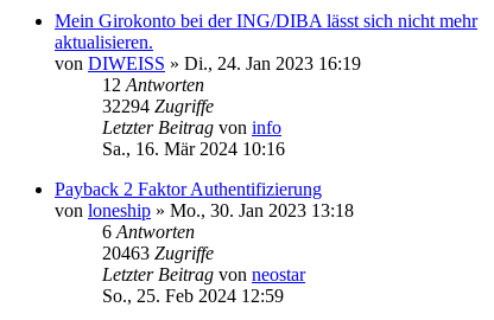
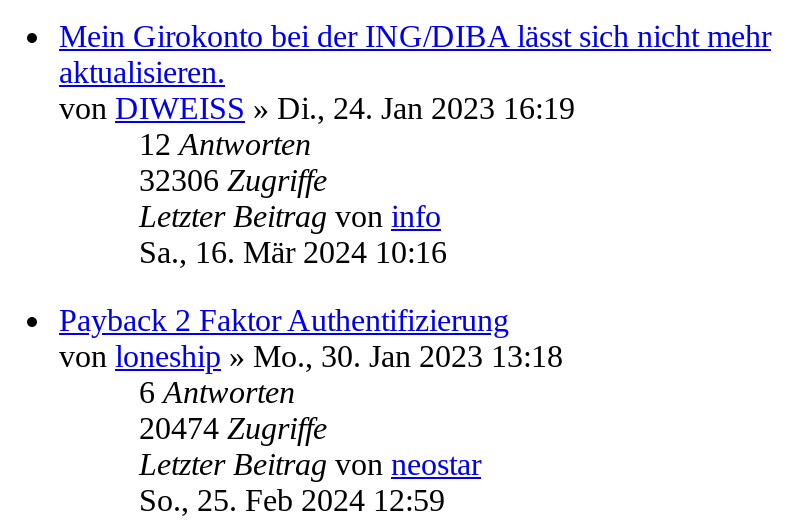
- 32294 Zugriffe
+ 32306 Zugriffe

- 20463 Zugriffe
+ 20474 Zugriffe
